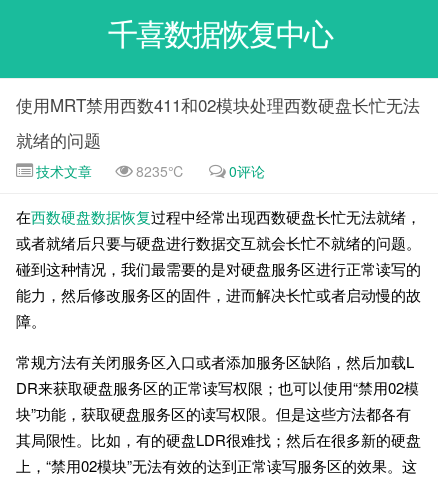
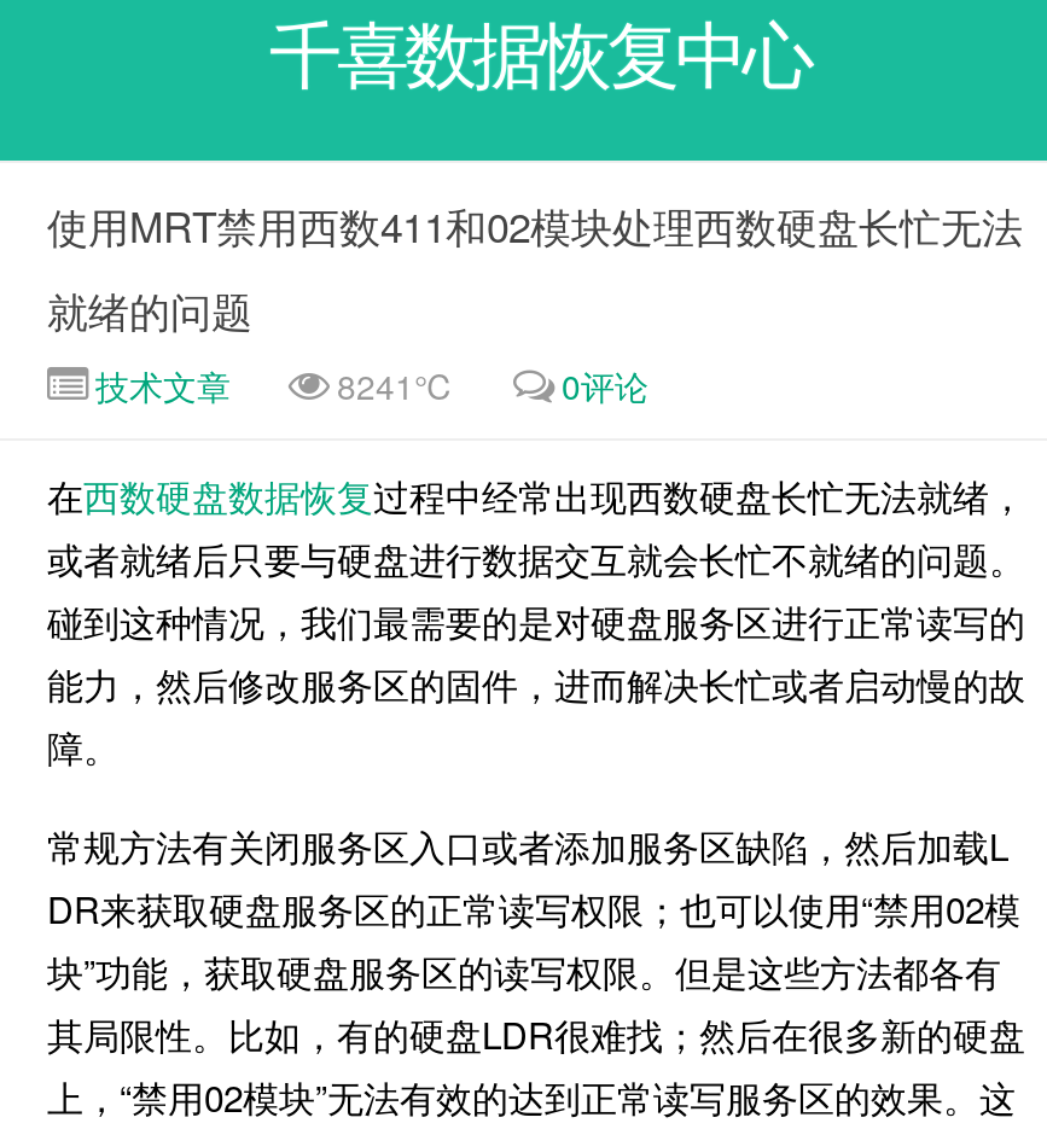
- 技术文章 8235℃
+ 技术文章 8241℃
